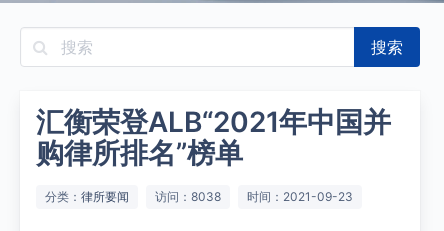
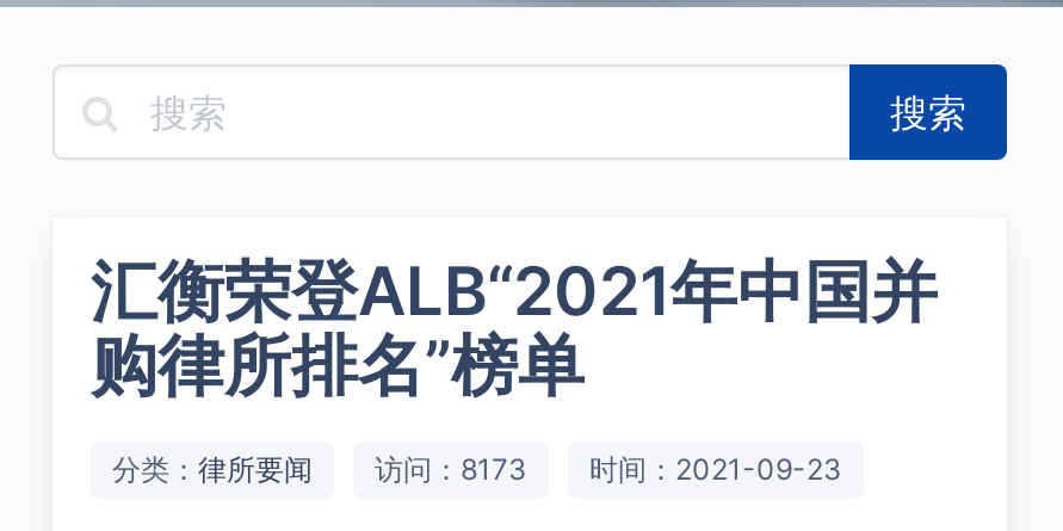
- 分类：律所要闻 访问：8038 时间：2021-09-23
+ 分类：律所要闻 访问：8173 时间：2021-09-23
